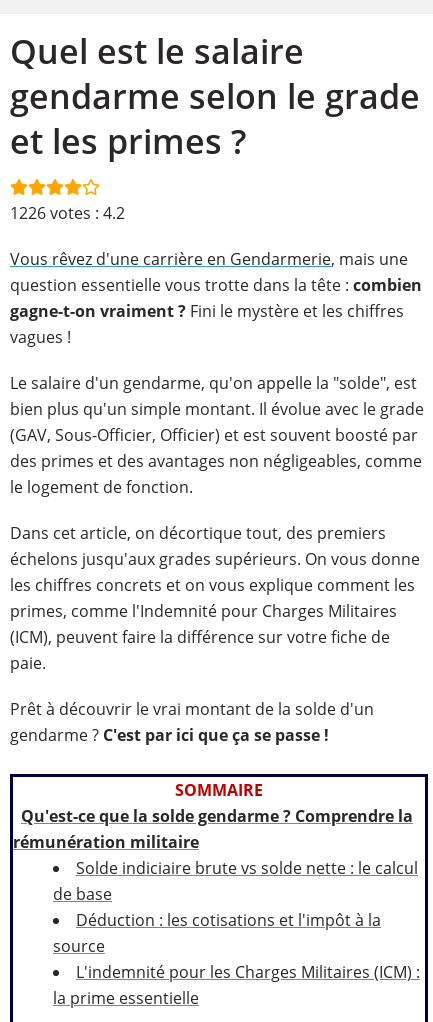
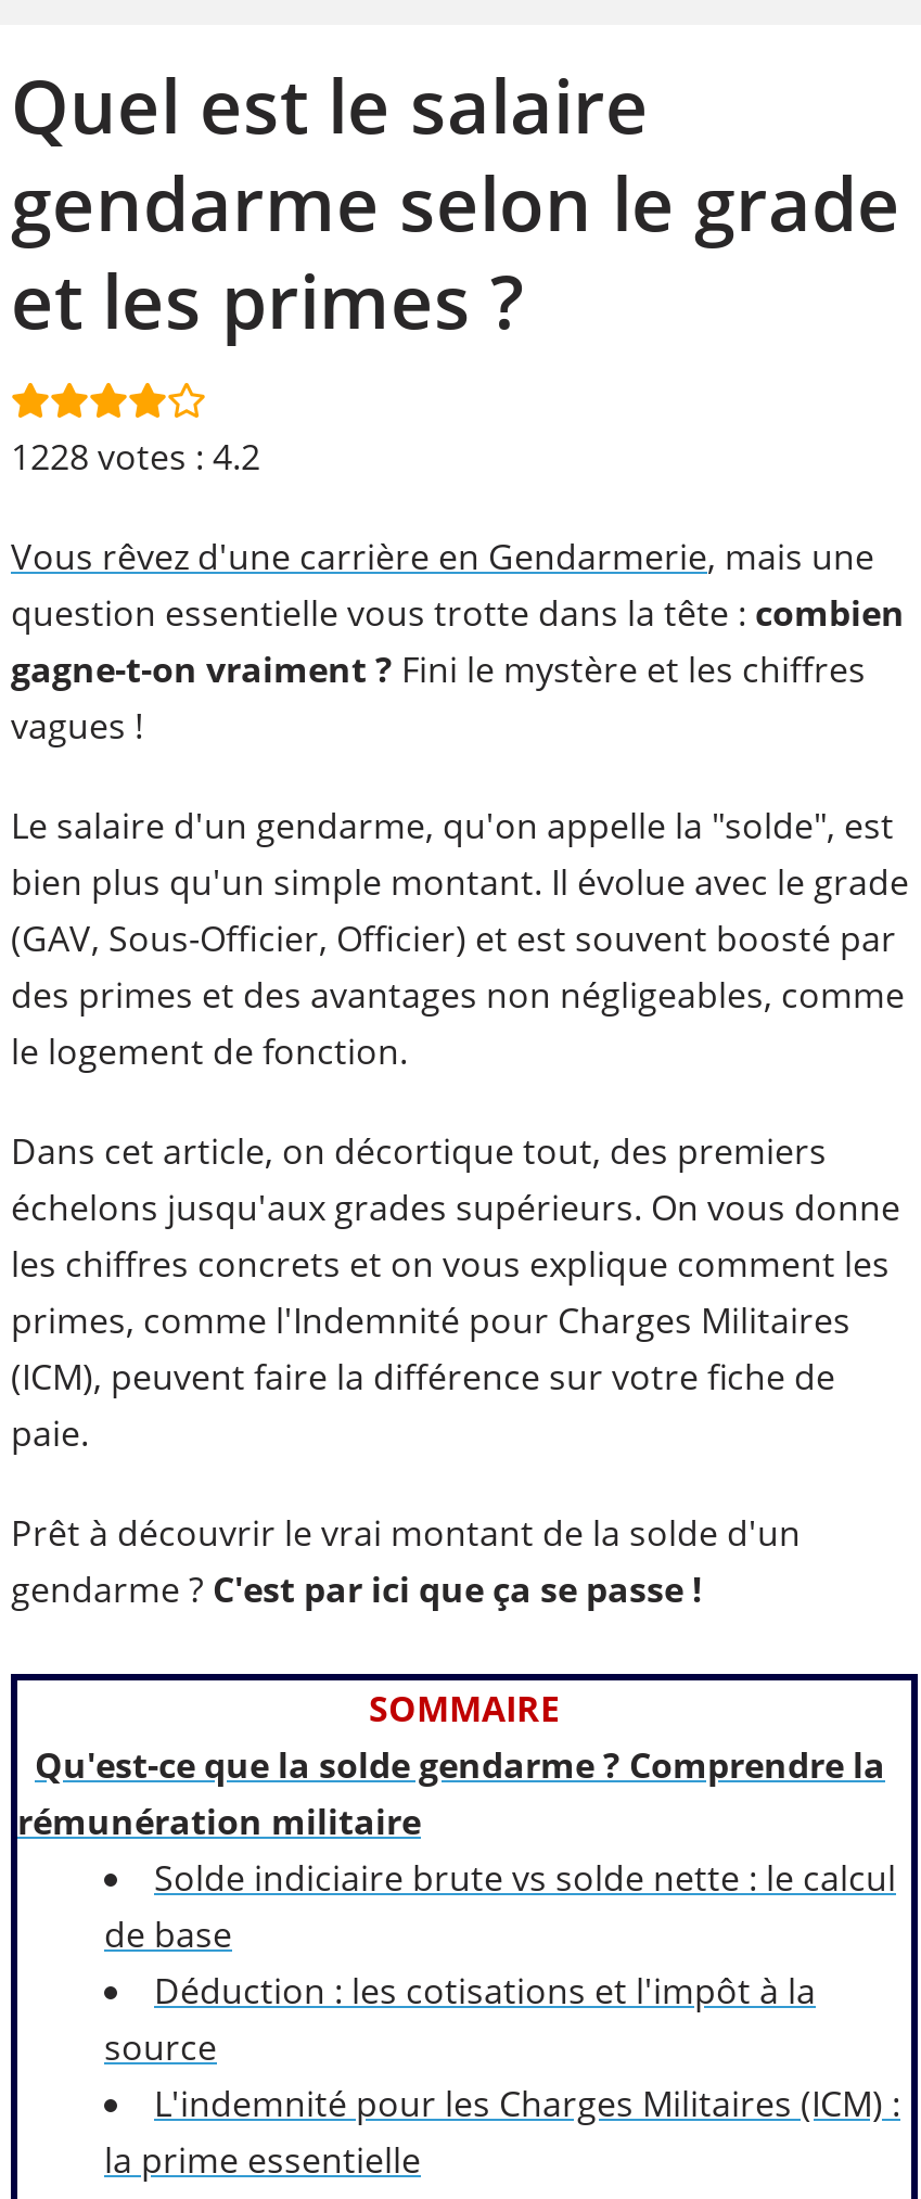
- 1226 votes : 4.2
+ 1228 votes : 4.2
